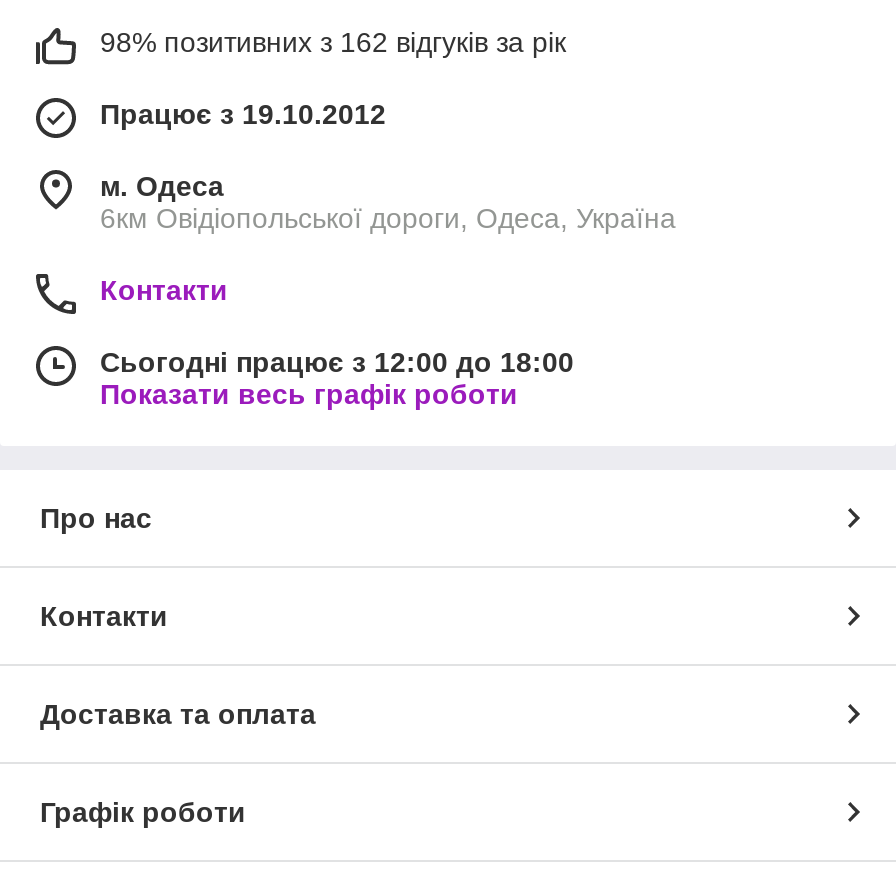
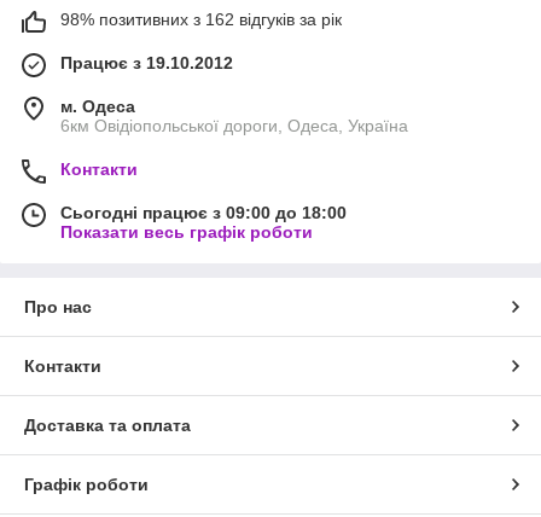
- Сьогодні працює з 12:00 до 18:00
+ Сьогодні працює з 09:00 до 18:00
